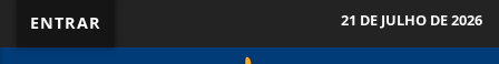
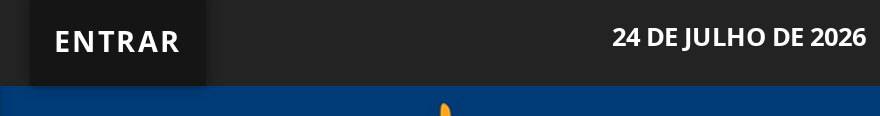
- 21 DE JULHO DE 2026
+ 24 DE JULHO DE 2026
